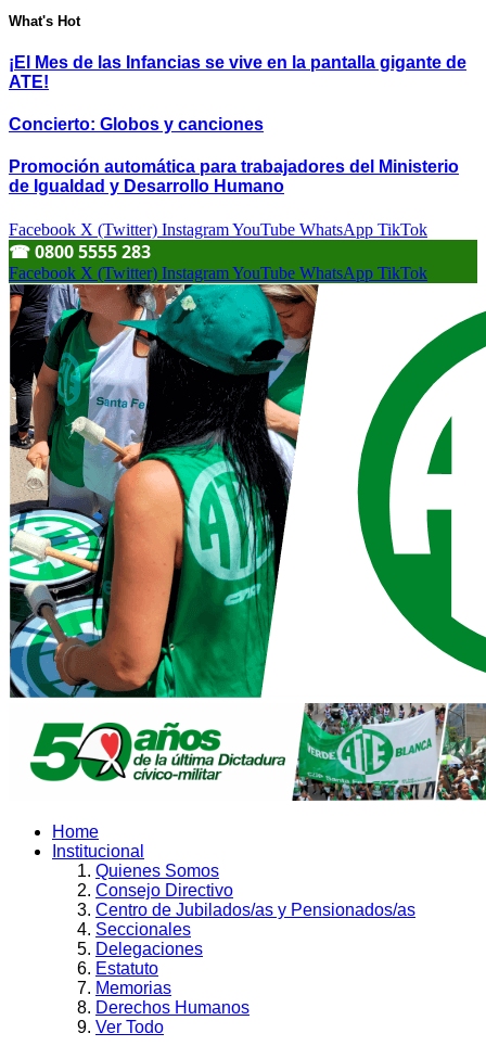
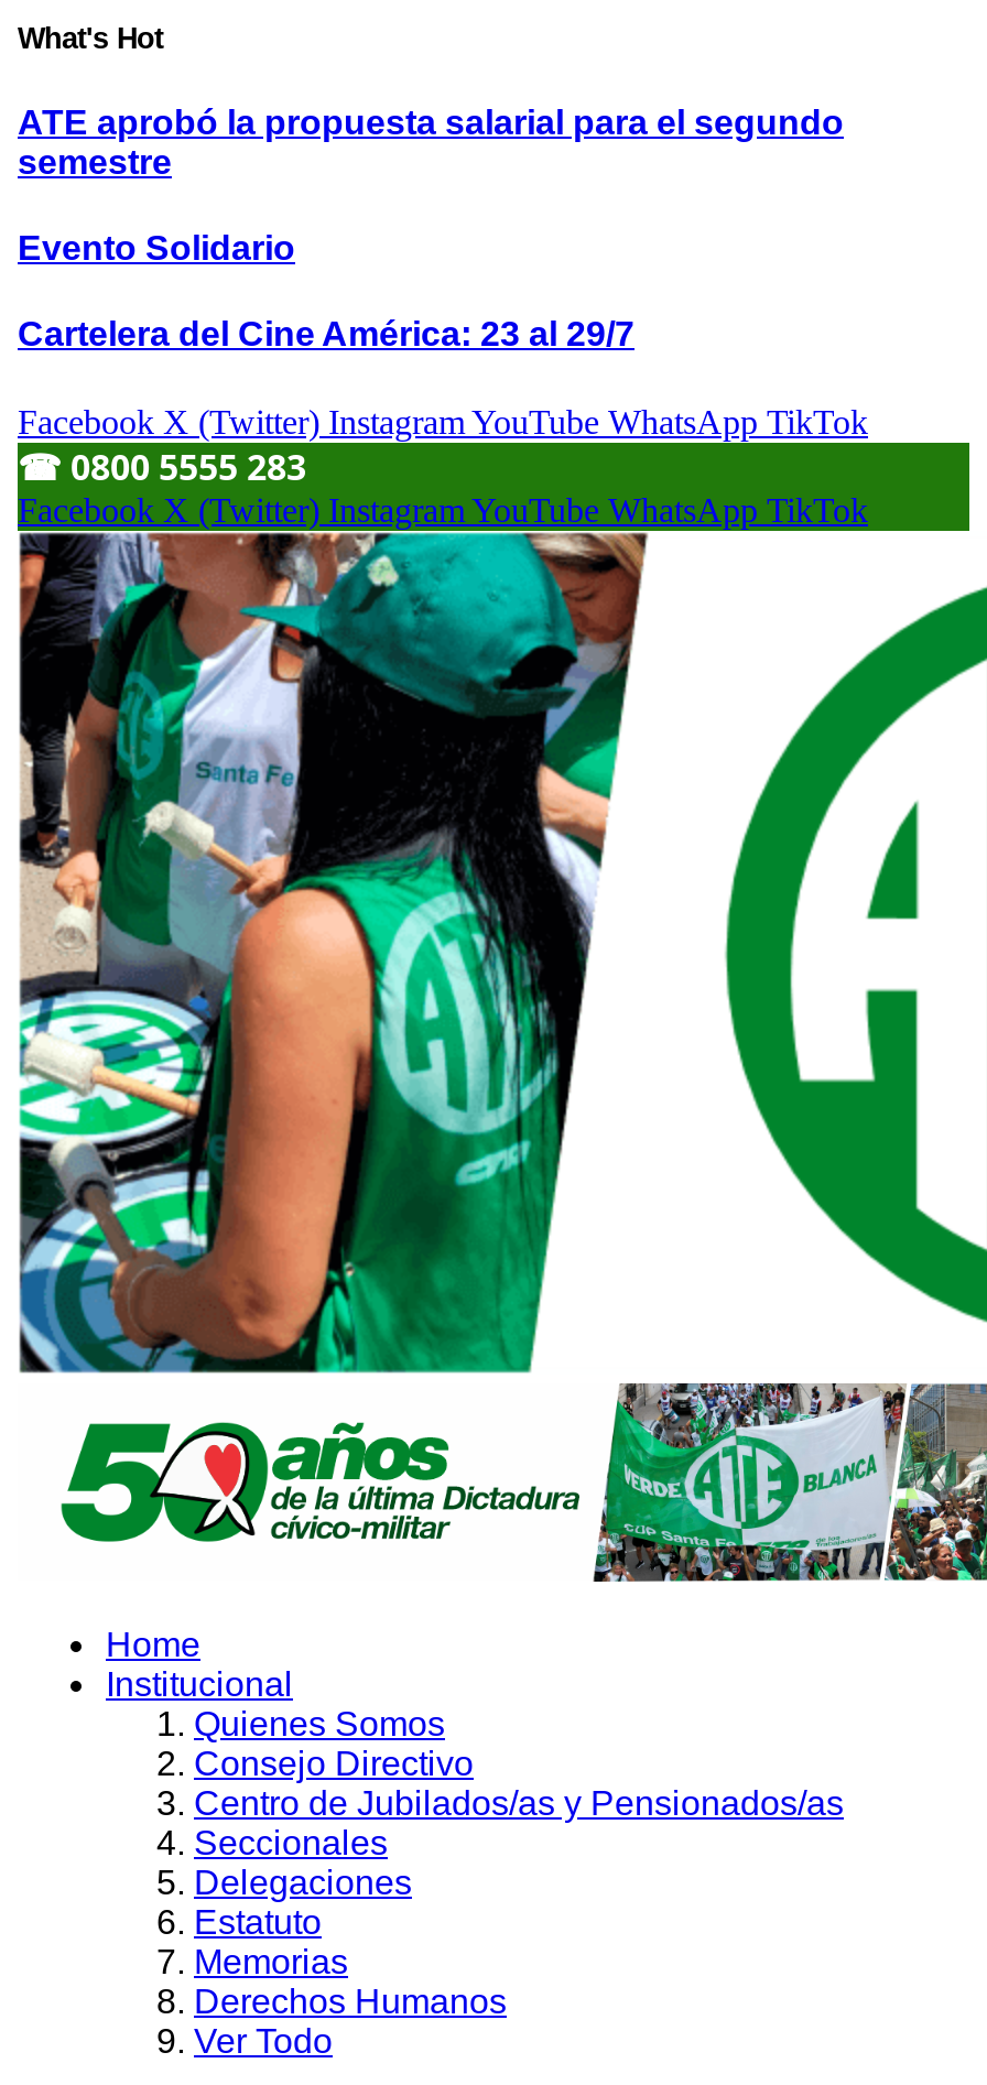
- ¡El Mes de las Infancias se vive en la pantalla gigante de
- ATE!
+ ATE aprobó la propuesta salarial para el segundo
+ semestre

- Concierto: Globos y canciones
+ Evento Solidario

- Promoción automática para trabajadores del Ministerio
- de Igualdad y Desarrollo Humano
+ Cartelera del Cine América: 23 al 29/7
